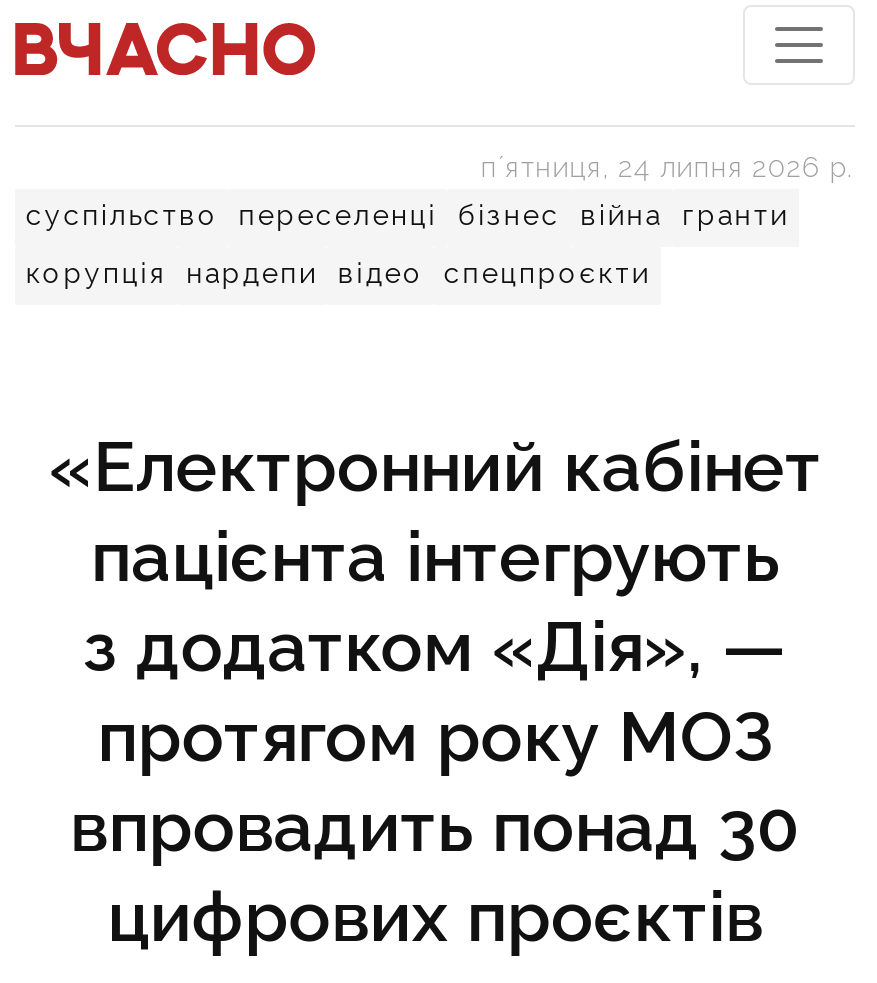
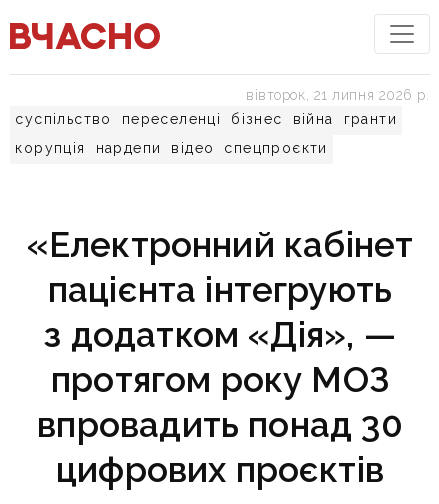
- пʼятниця, 24 липня 2026 р.
+ вівторок, 21 липня 2026 р.
